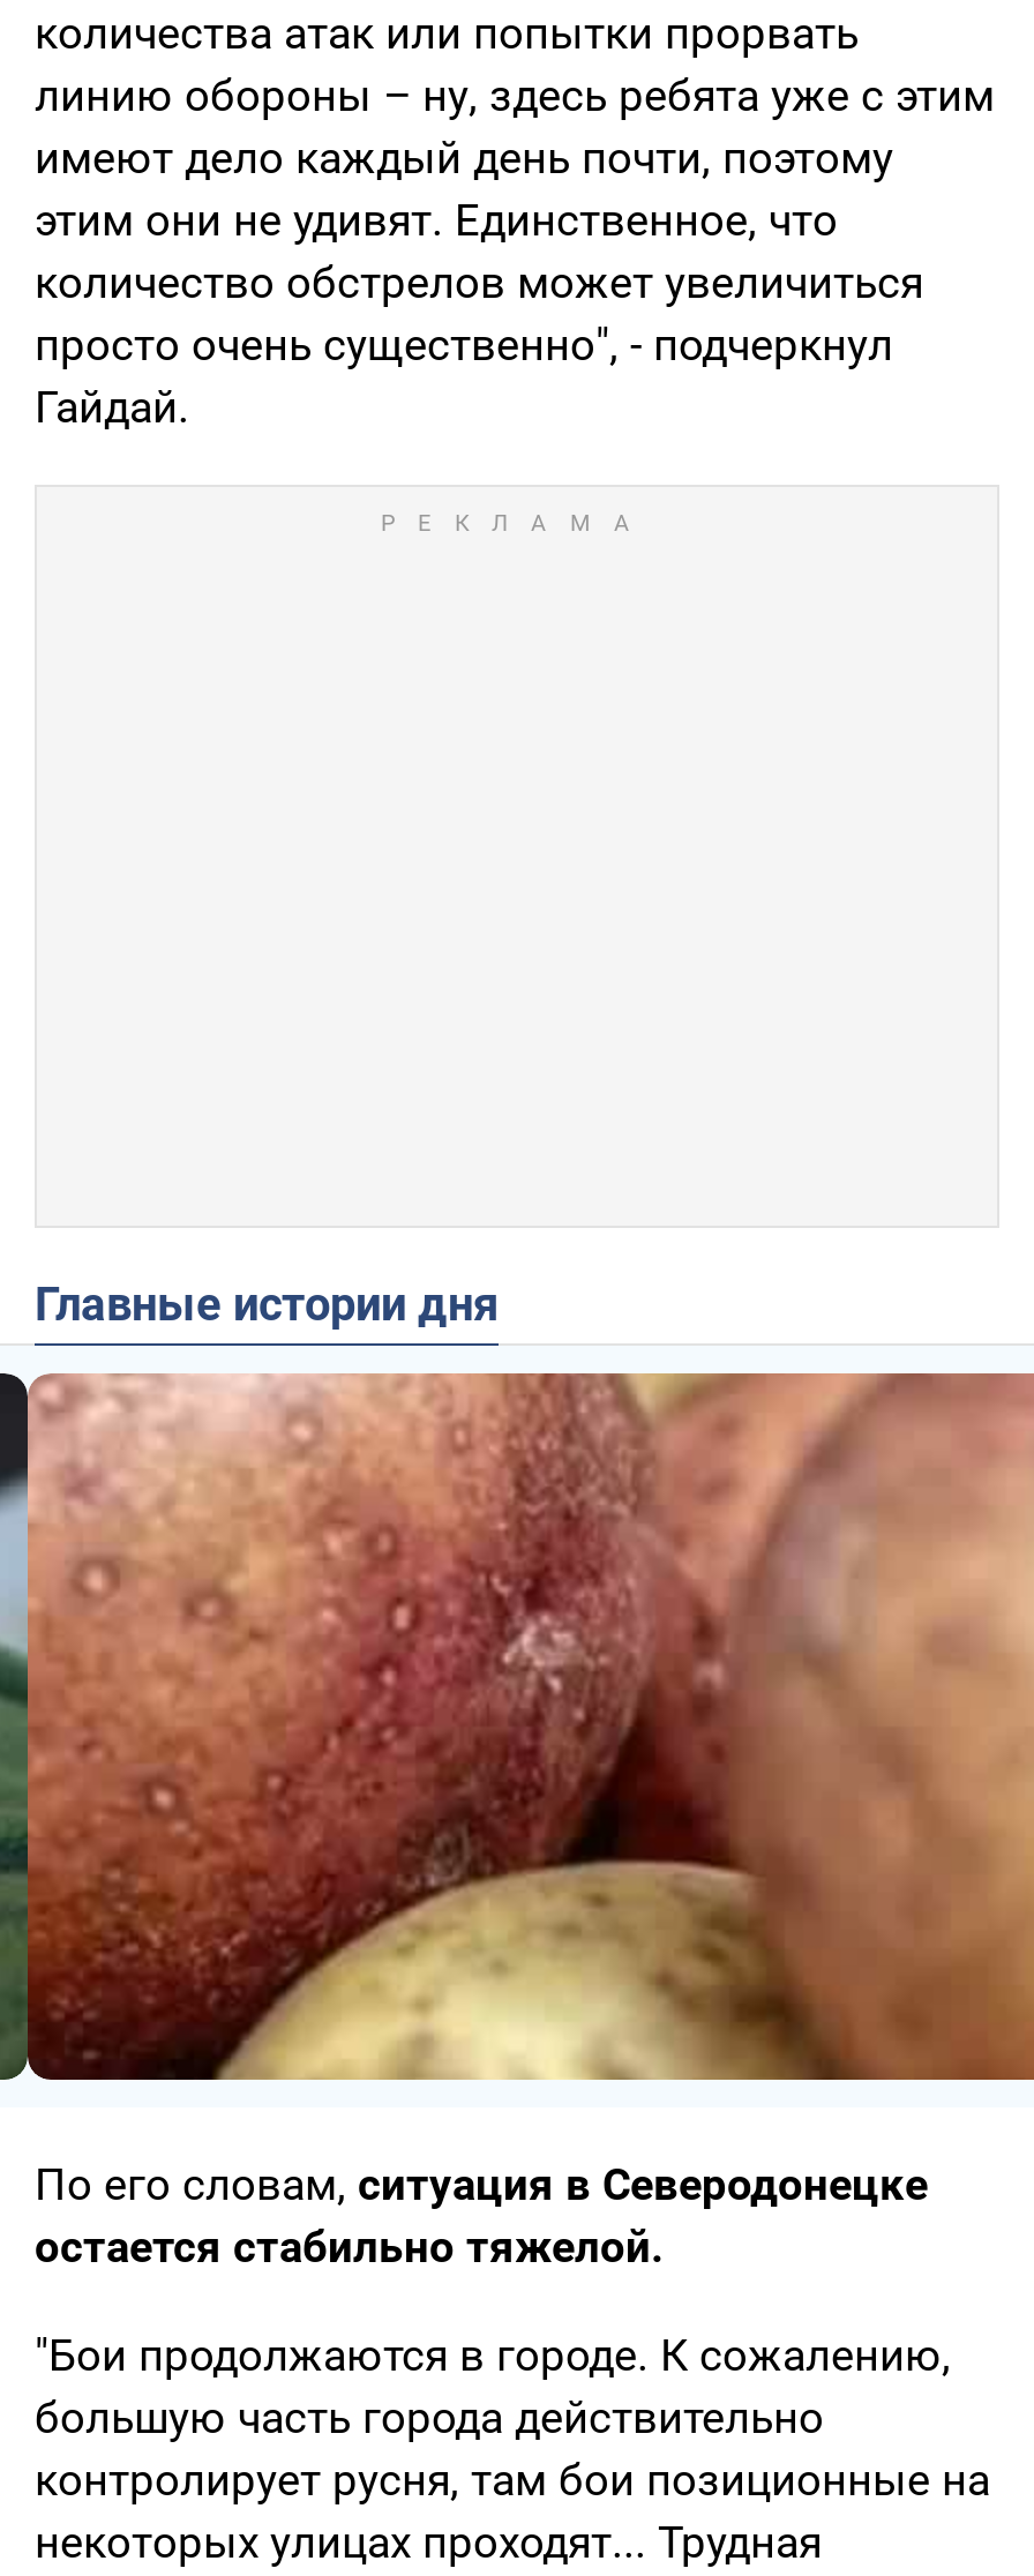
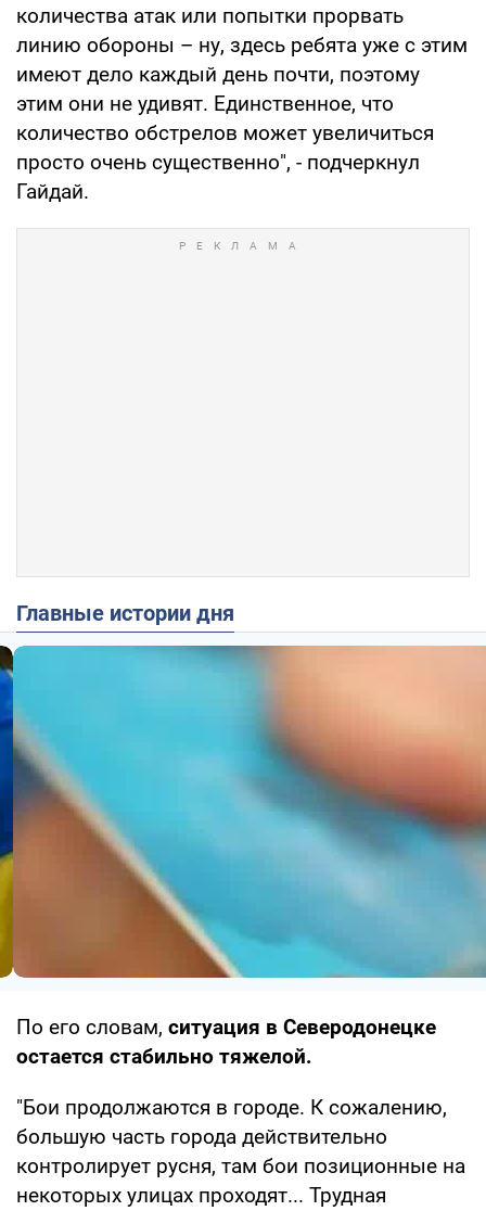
- [image]
+ [image]
